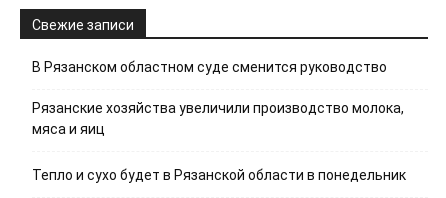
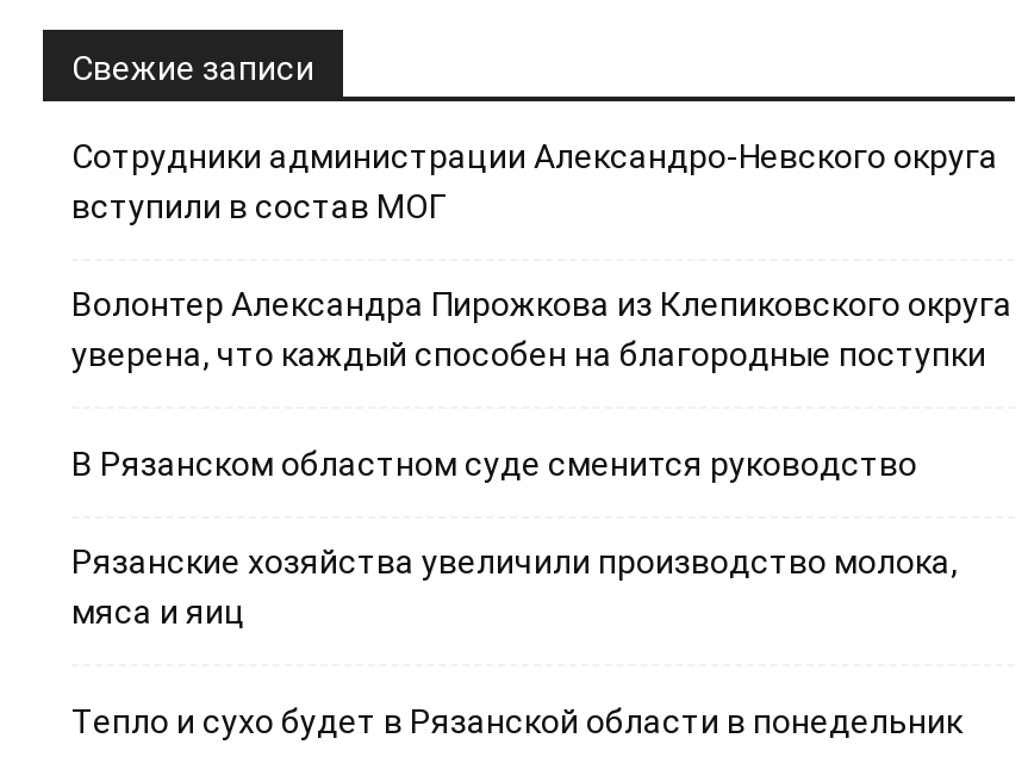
+ Сотрудники администрации Александро-Невского округа
+ вступили в состав МОГ
+ Волонтер Александра Пирожкова из Клепиковского округа
+ уверена, что каждый способен на благородные поступки
